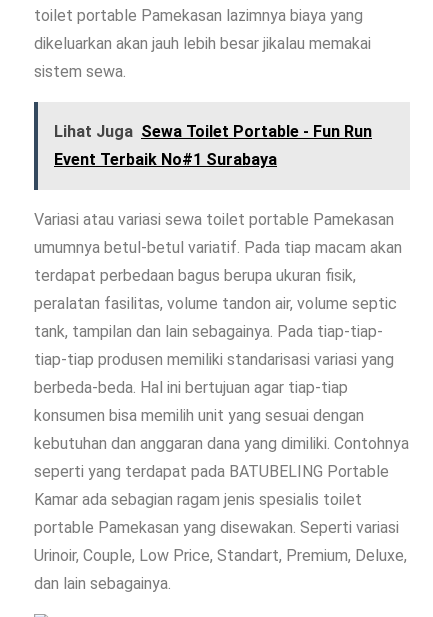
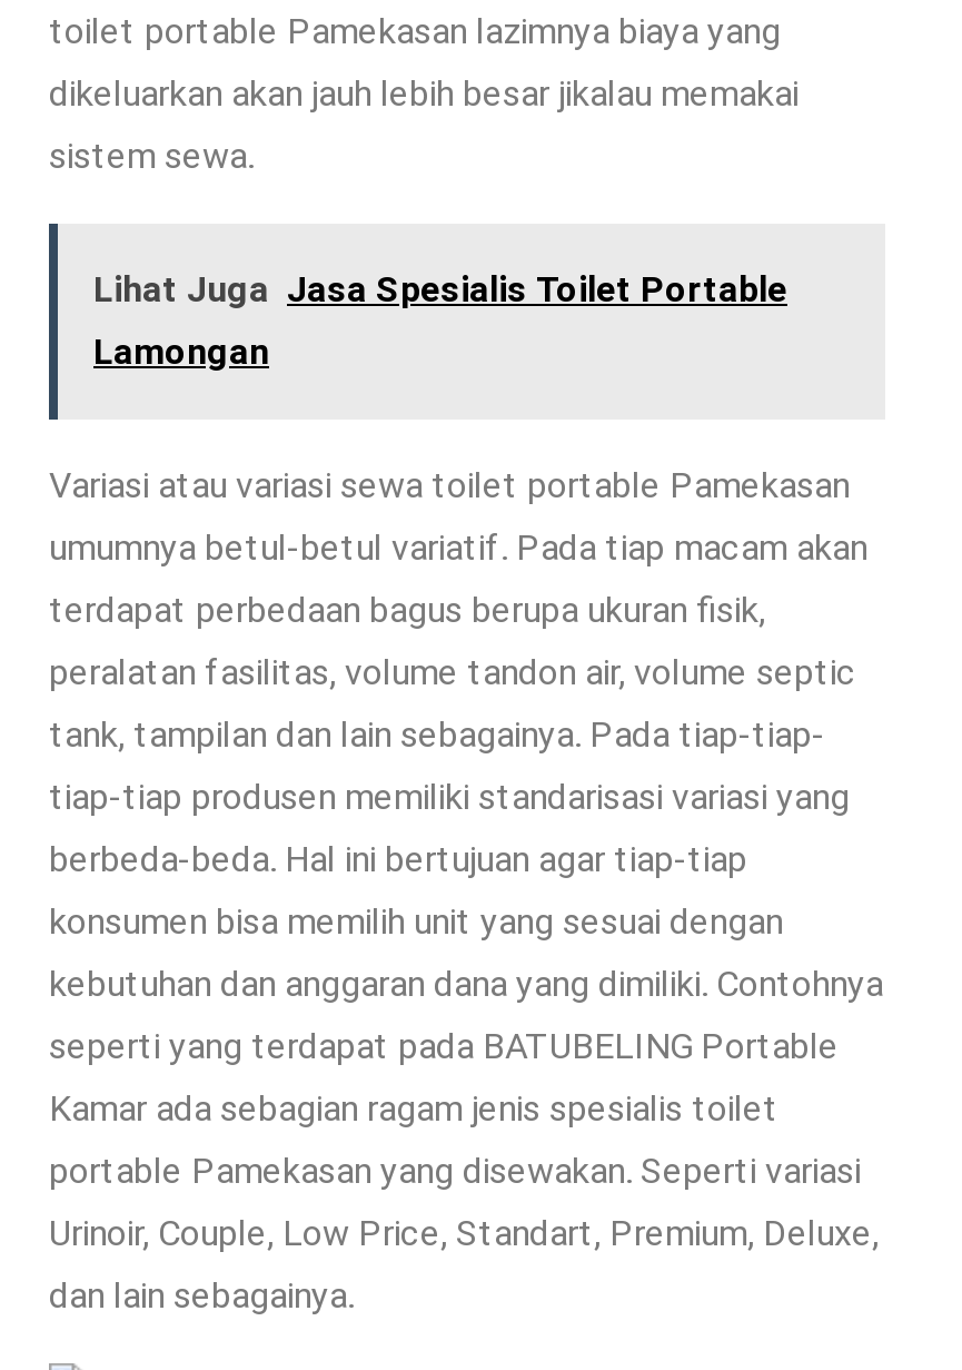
- Lihat Juga Sewa Toilet Portable - Fun Run
+ Lihat Juga Jasa Spesialis Toilet Portable

- Event Terbaik No#1 Surabaya
+ Lamongan
